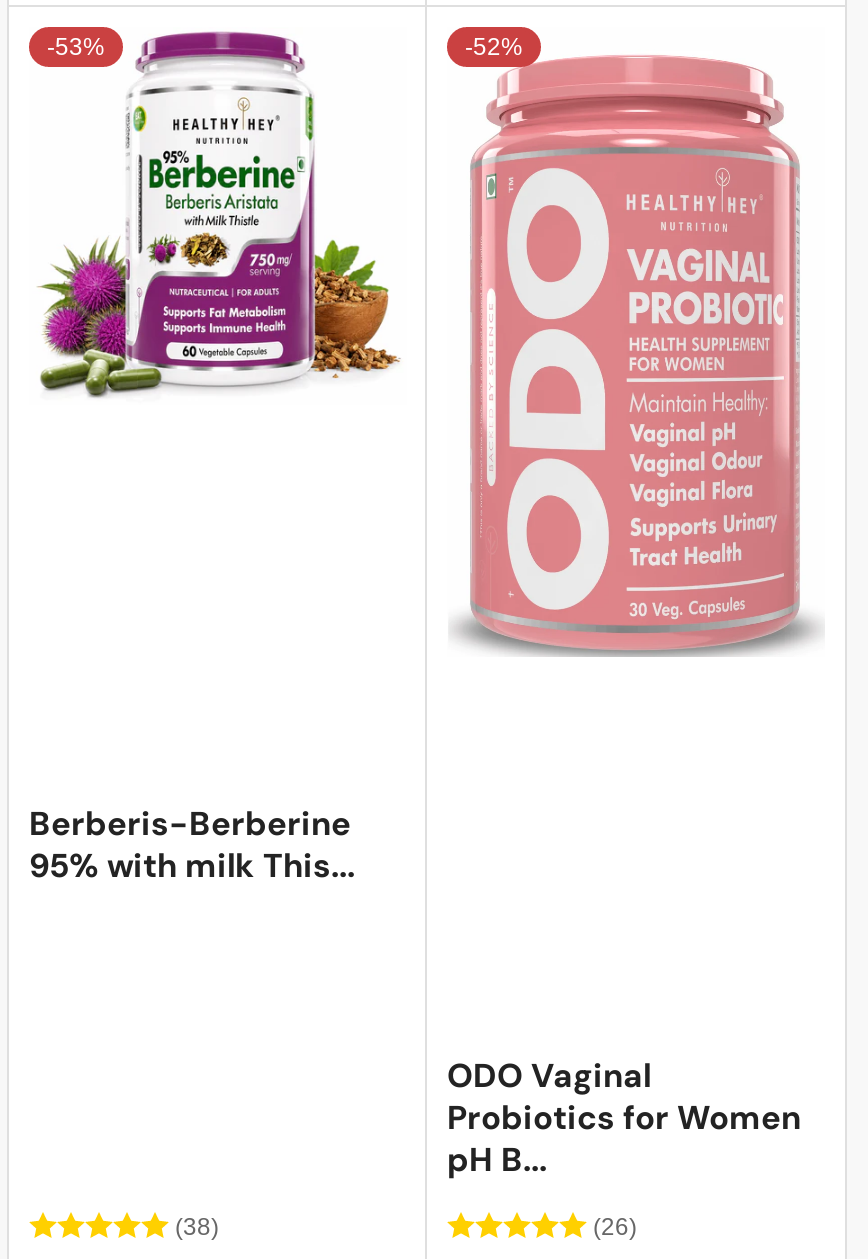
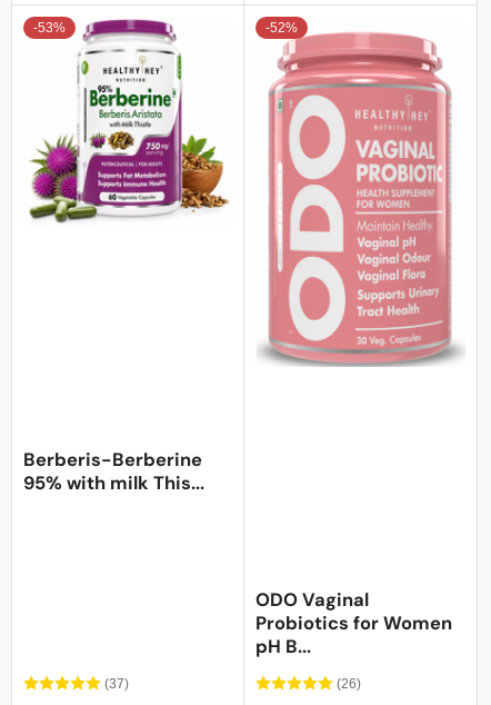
- (38)
+ (37)
